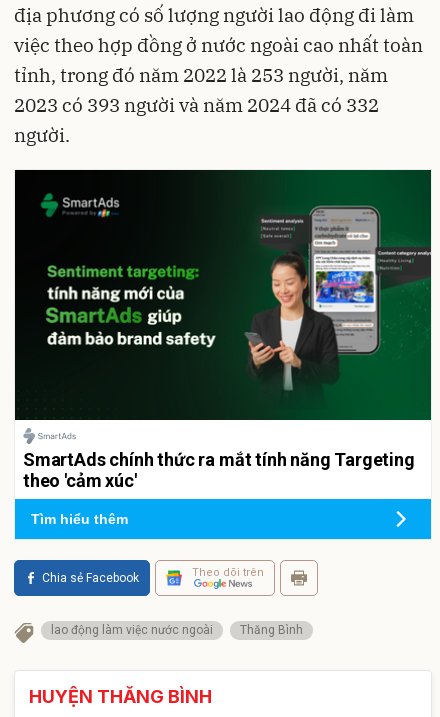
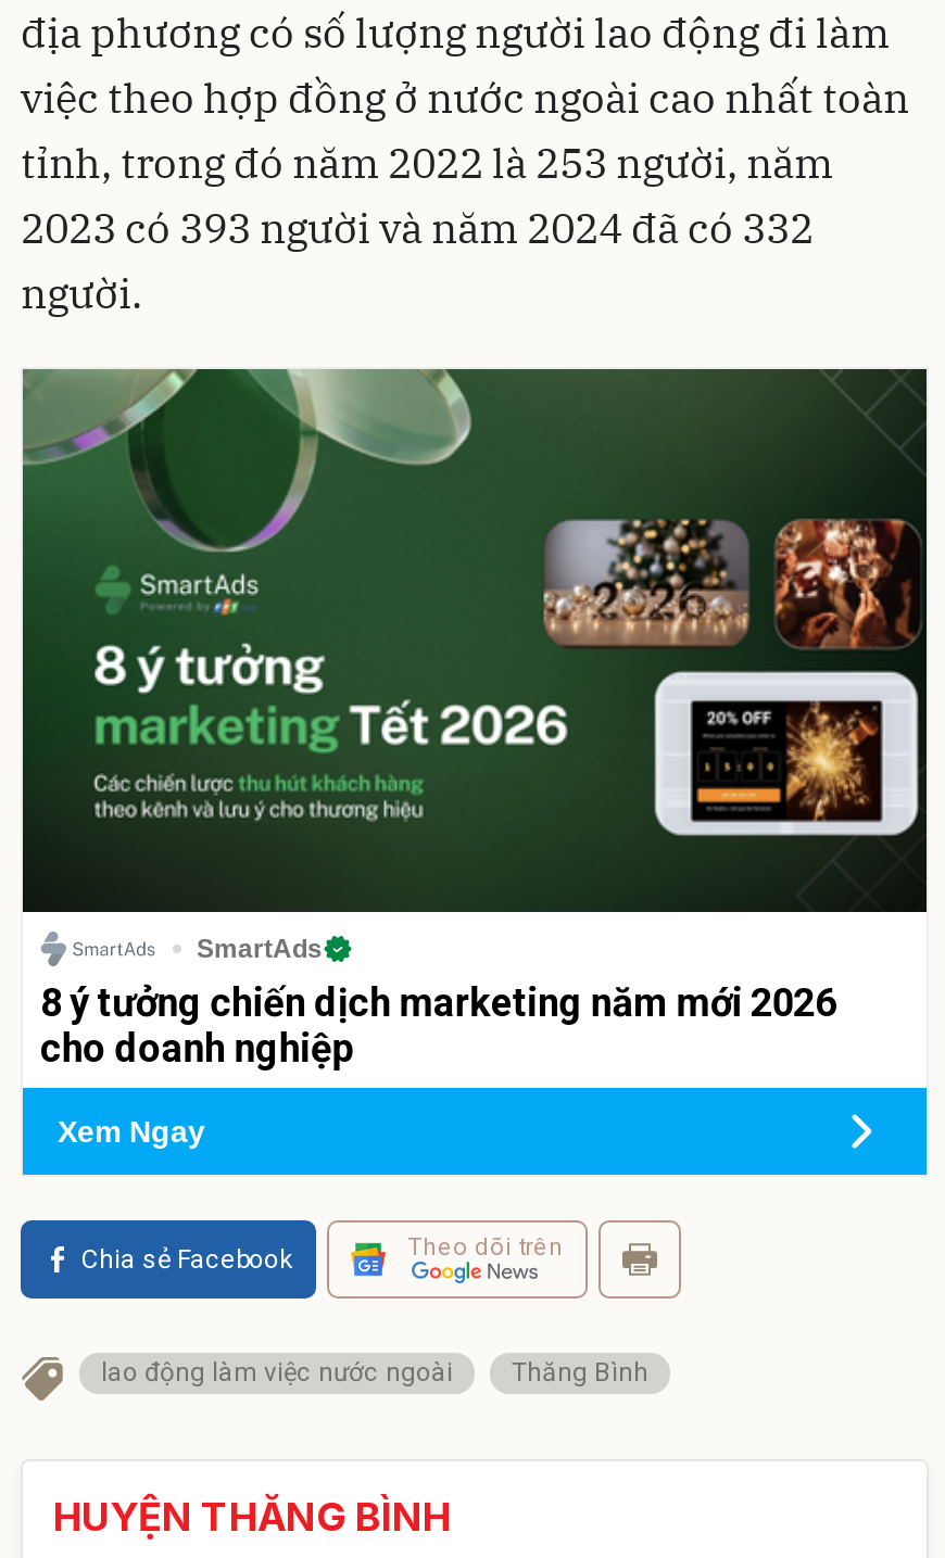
- [image]
- SmartAds chính thức ra mắt tính năng Targeting
- theo 'cảm xúc'
+ [image]
+ SmartAds
+ 8 ý tưởng chiến dịch marketing năm mới 2026
+ cho doanh nghiệp

- Tìm hiểu thêm
+ Xem Ngay
